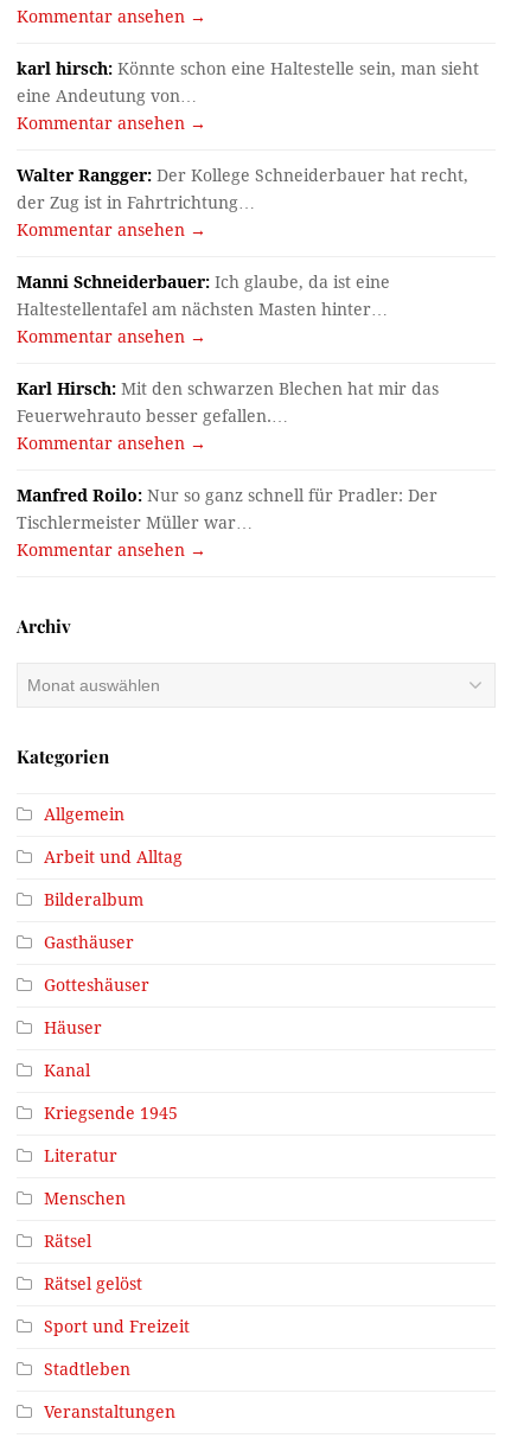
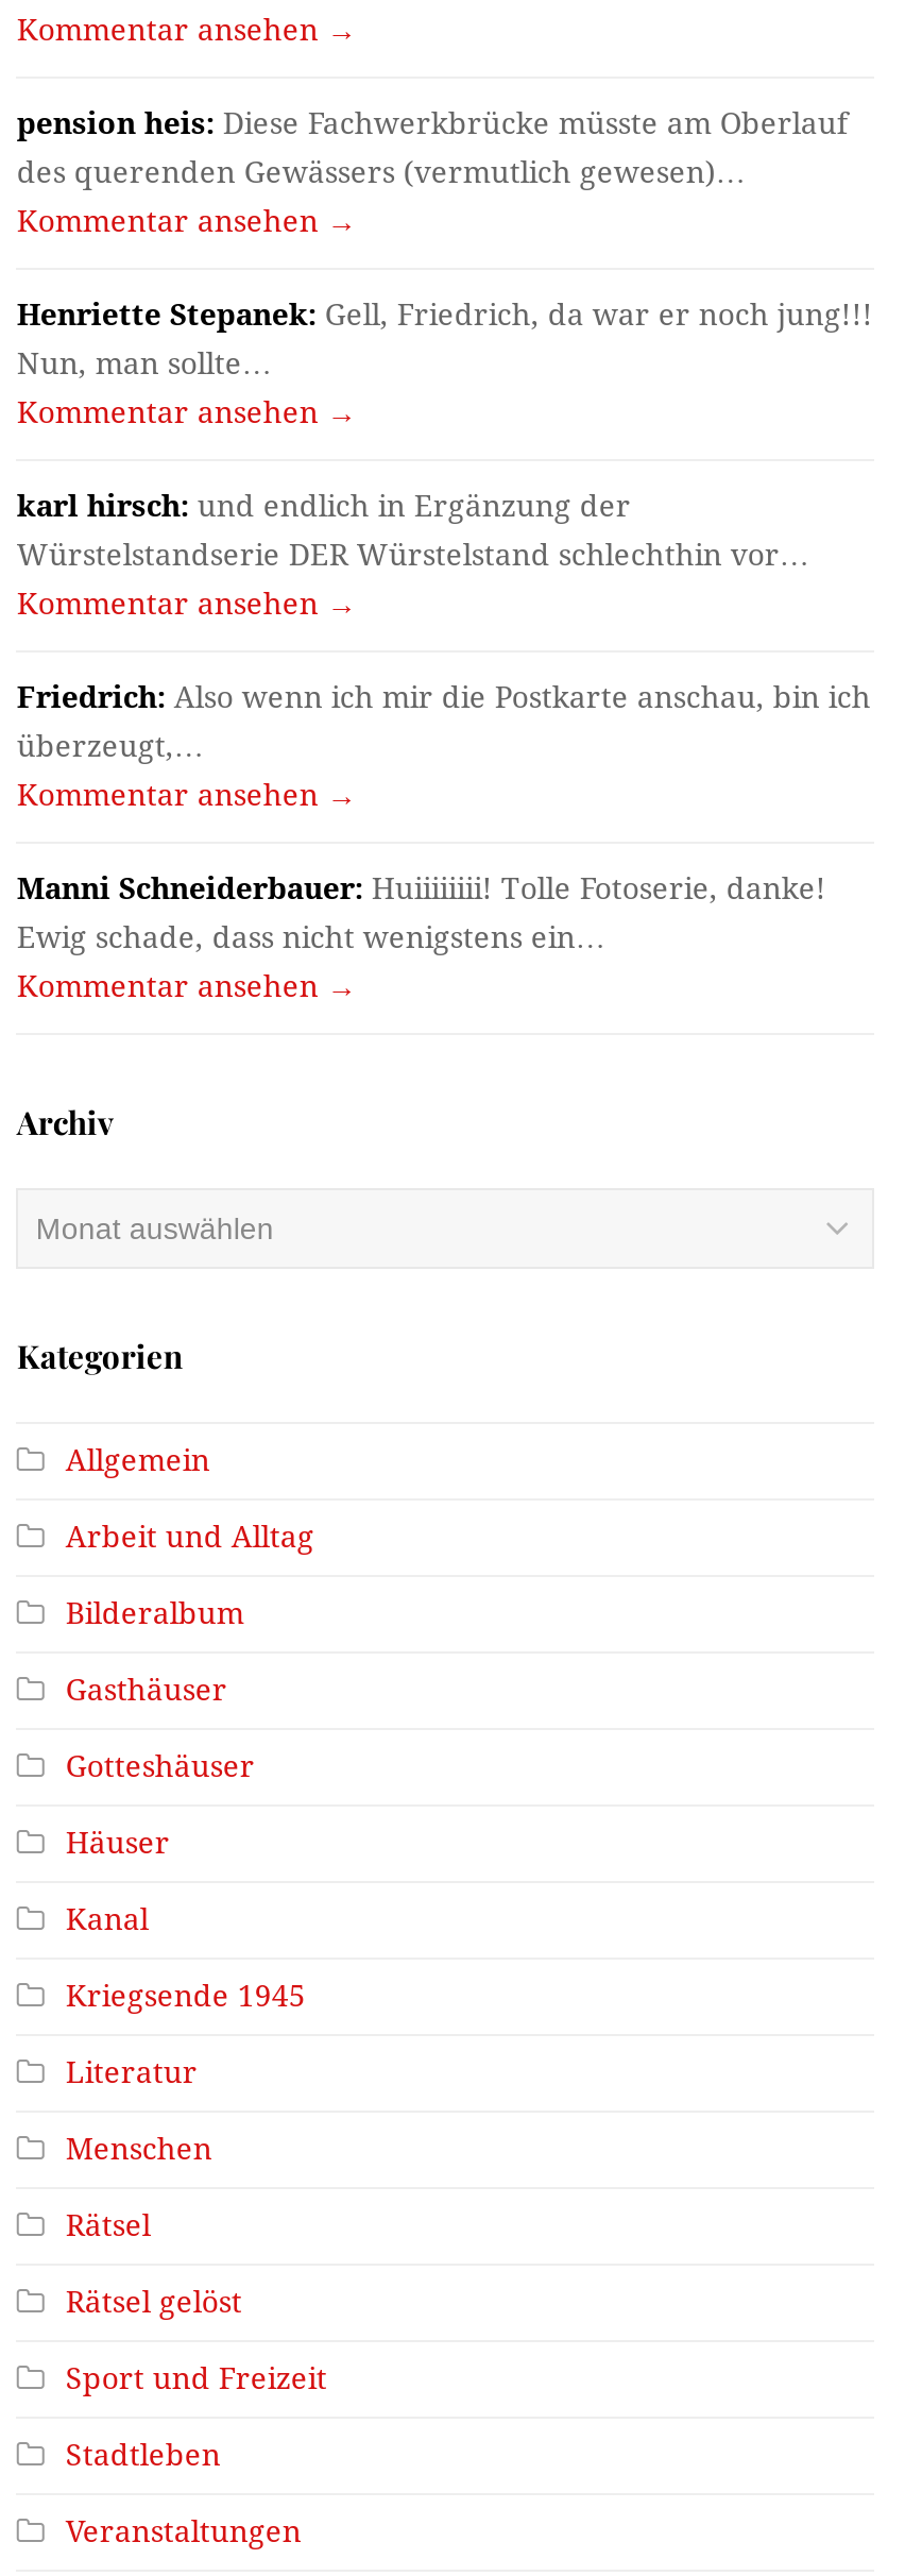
- karl hirsch: Könnte schon eine Haltestelle sein, man sieht
- eine Andeutung von…
+ pension heis: Diese Fachwerkbrücke müsste am Oberlauf
+ des querenden Gewässers (vermutlich gewesen)…

- Walter Rangger: Der Kollege Schneiderbauer hat recht,
- der Zug ist in Fahrtrichtung…
+ Henriette Stepanek: Gell, Friedrich, da war er noch jung!!!
+ Nun, man sollte…

- Manni Schneiderbauer: Ich glaube, da ist eine
- Haltestellentafel am nächsten Masten hinter…
+ karl hirsch: und endlich in Ergänzung der
+ Würstelstandserie DER Würstelstand schlechthin vor…

- Karl Hirsch: Mit den schwarzen Blechen hat mir das
- Feuerwehrauto besser gefallen.…
+ Friedrich: Also wenn ich mir die Postkarte anschau, bin ich
+ überzeugt,…

- Manfred Roilo: Nur so ganz schnell für Pradler: Der
- Tischlermeister Müller war…
+ Manni Schneiderbauer: Huiiiiiiii! Tolle Fotoserie, danke!
+ Ewig schade, dass nicht wenigstens ein…
